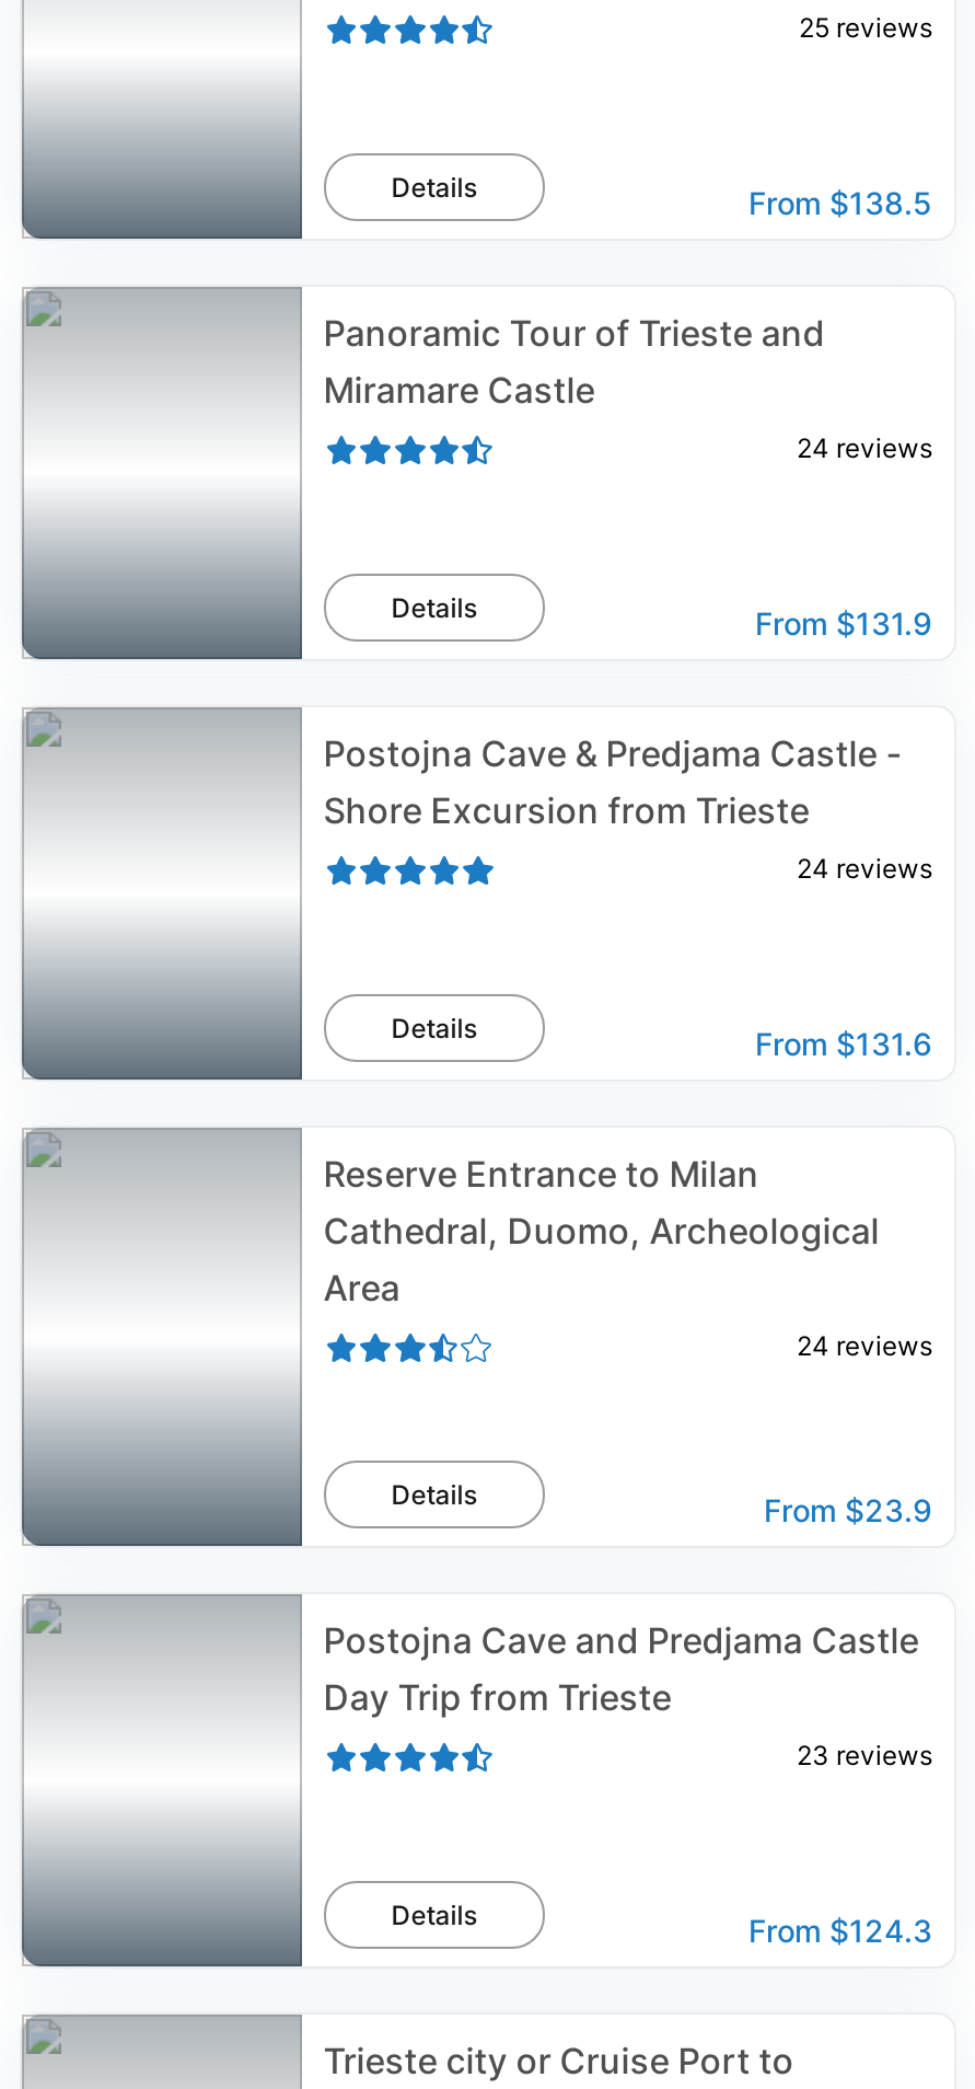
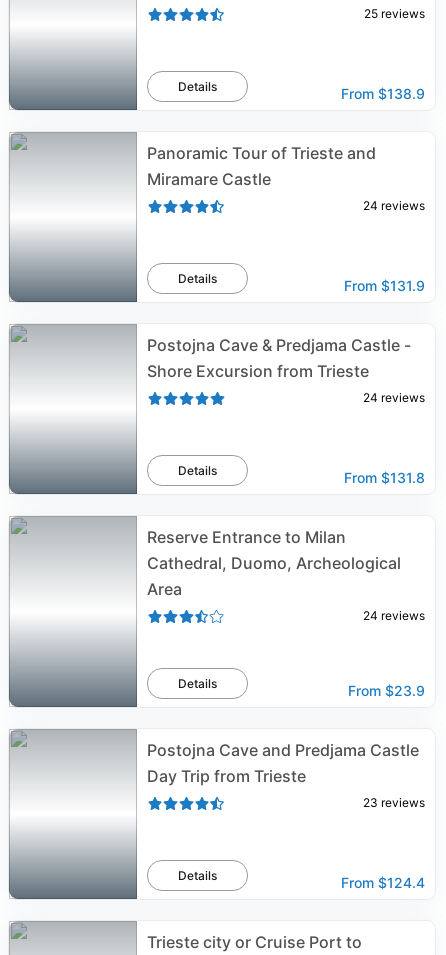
- From $138.5
+ From $138.9

- From $131.6
+ From $131.8

- From $124.3
+ From $124.4
